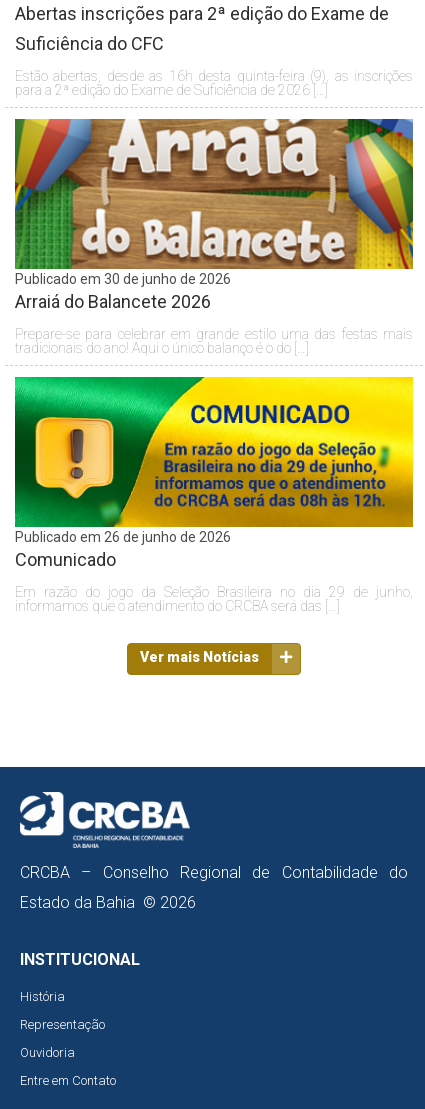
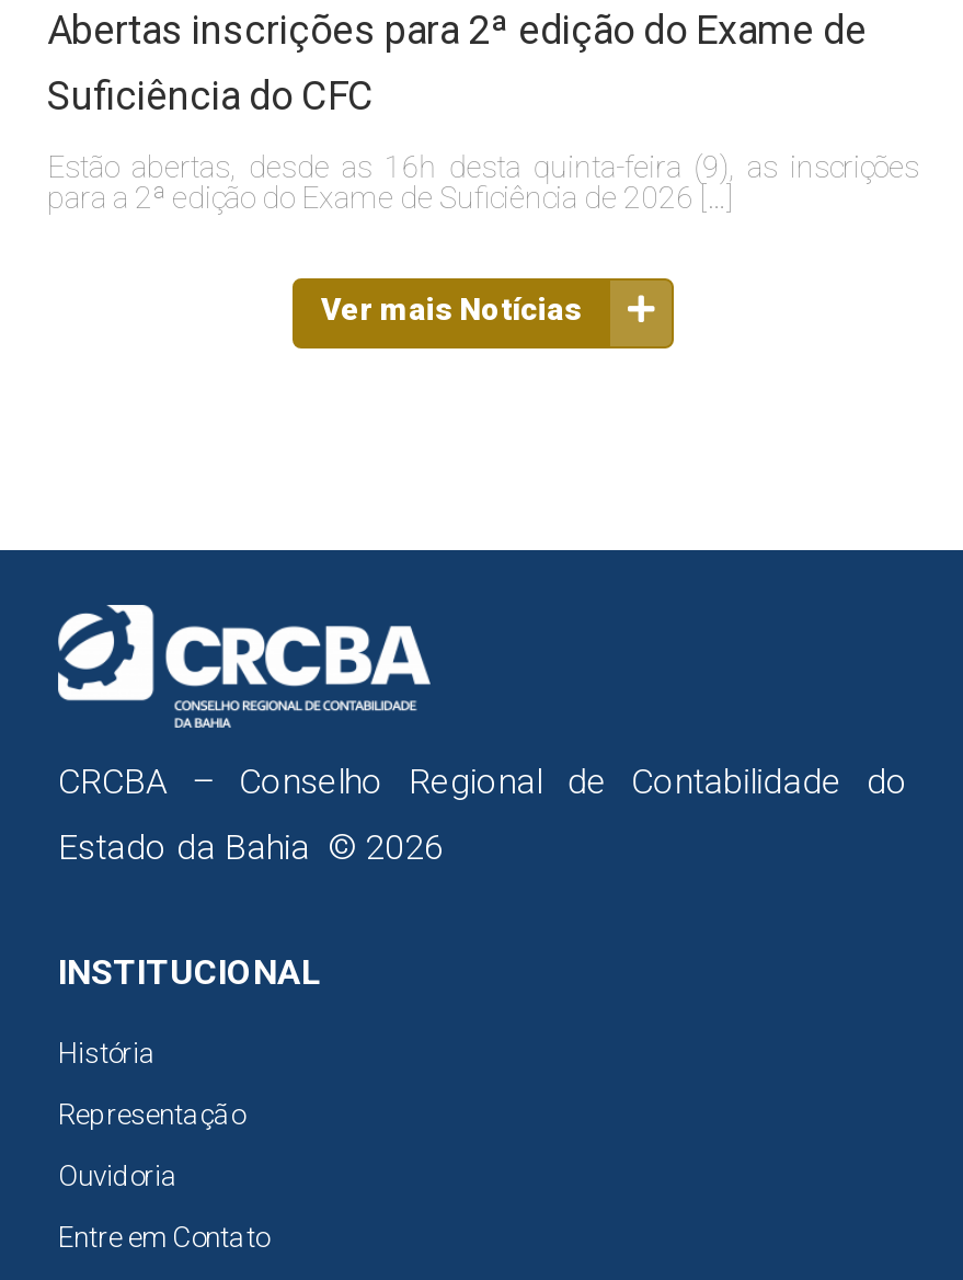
- [image]
- Publicado em 30 de junho de 2026
- Arraiá do Balancete 2026
- Prepare-se para celebrar em grande estilo uma das festas mais
- tradicionais do ano! Aqui o único balanço é o do […]

- [image]
- Publicado em 26 de junho de 2026
- Comunicado
- Em razão do jogo da Seleção Brasileira no dia 29 de junho,
- informamos que o atendimento do CRCBA será das […]
